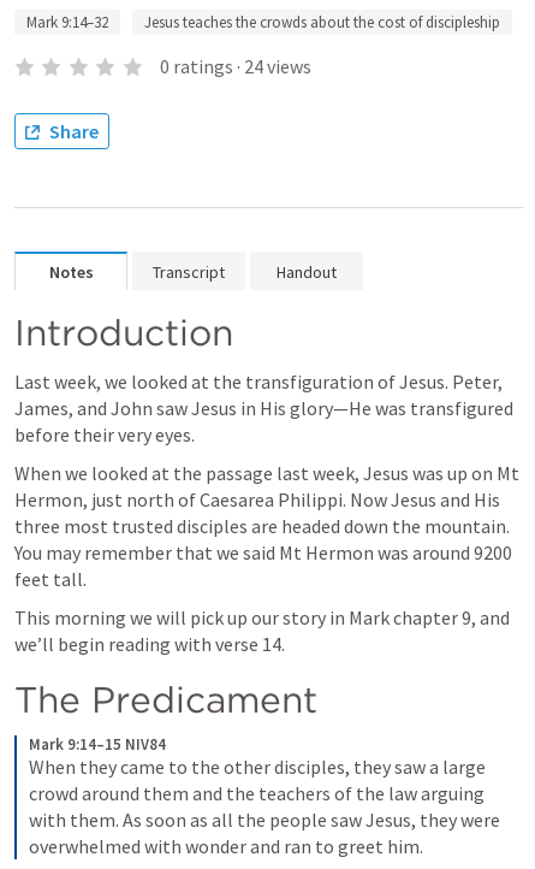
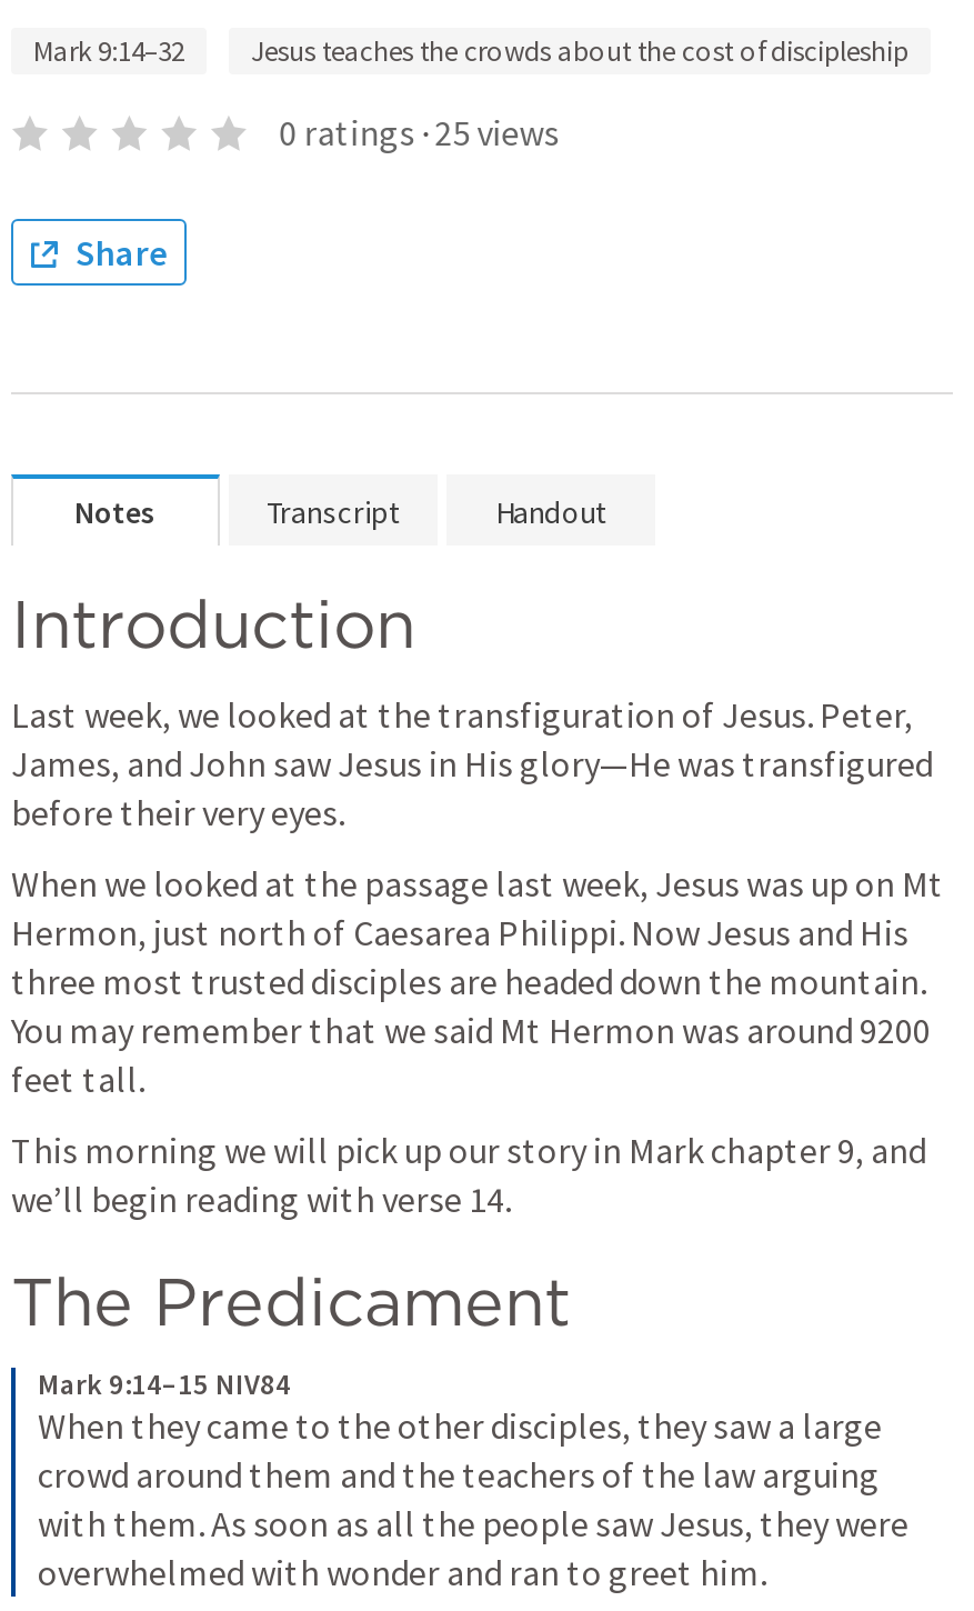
- 0 ratings · 24 views
+ 0 ratings · 25 views
